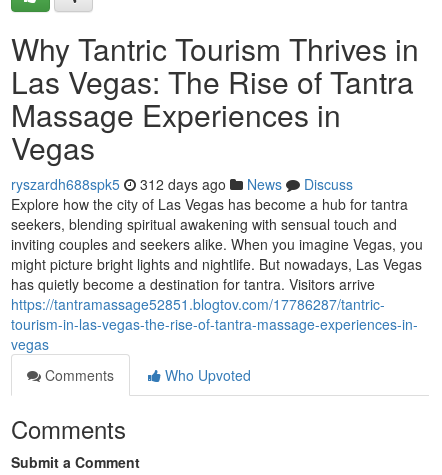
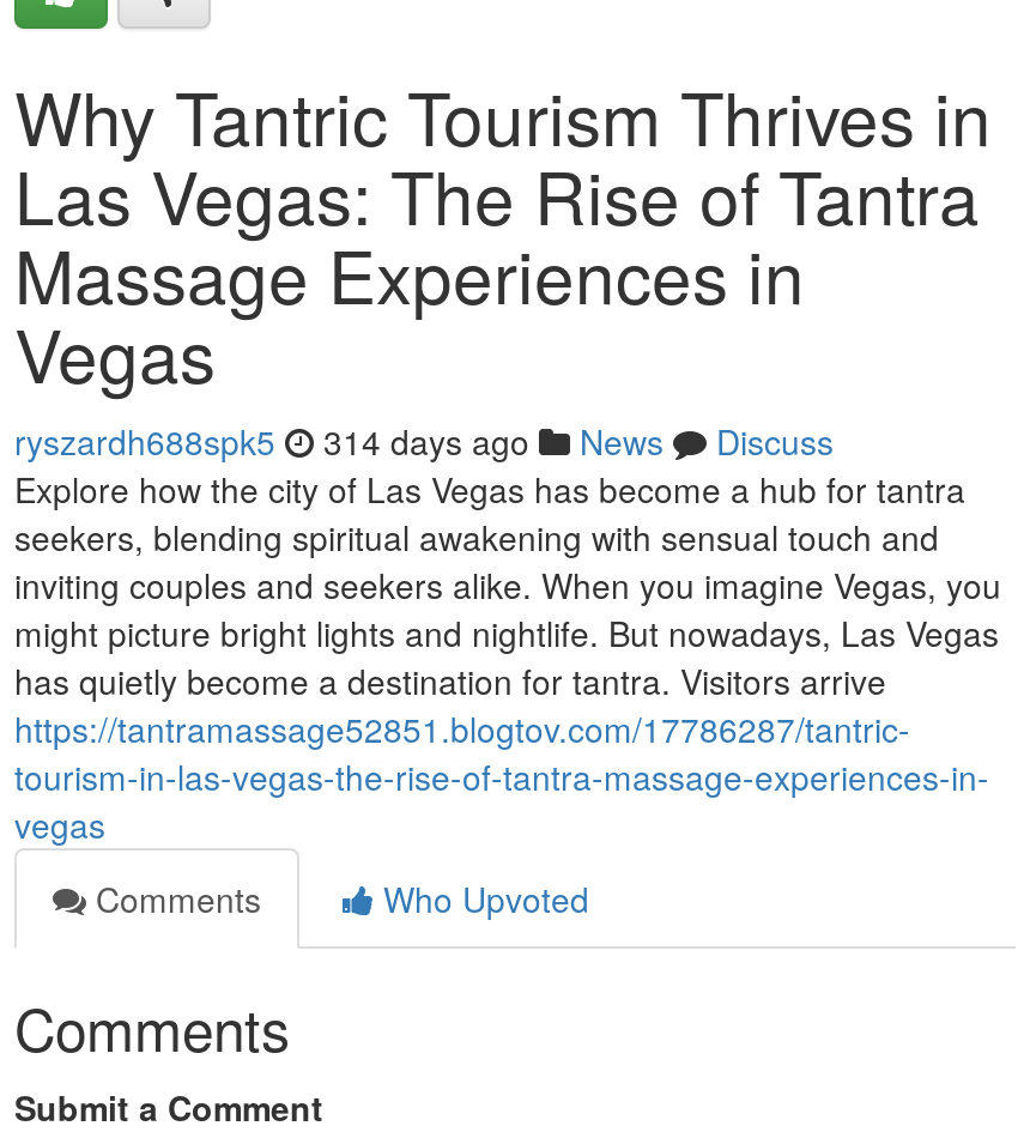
- ryszardh688spk5 312 days ago News Discuss
+ ryszardh688spk5 314 days ago News Discuss
